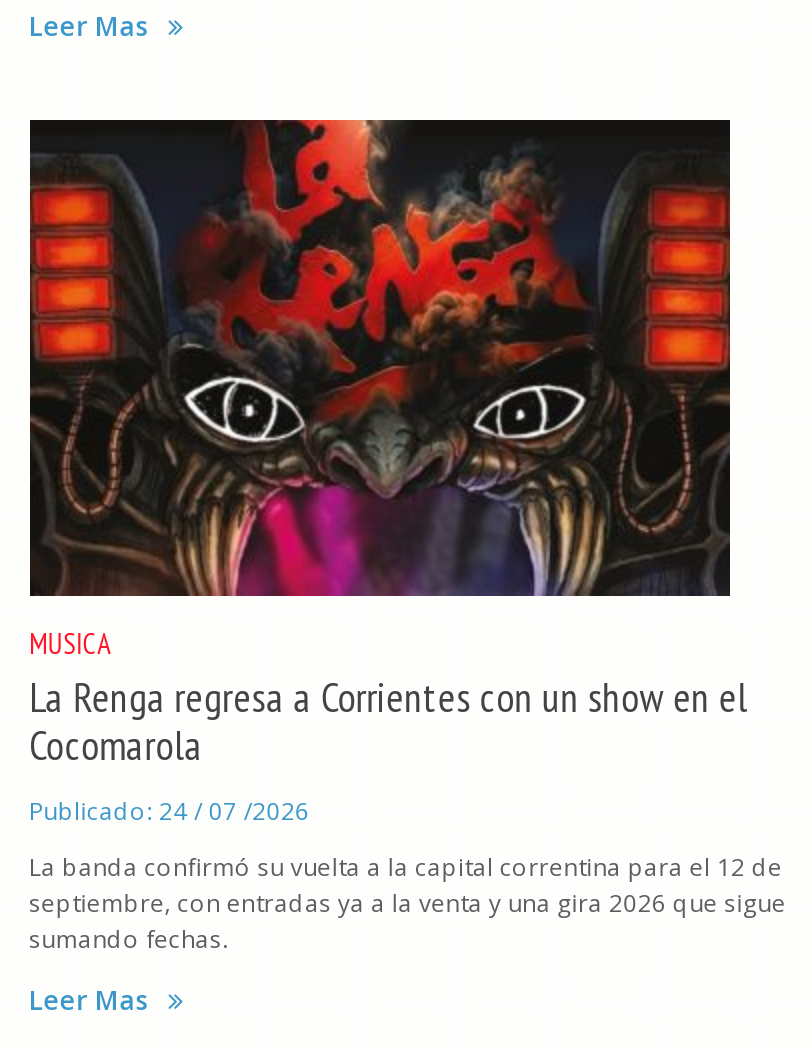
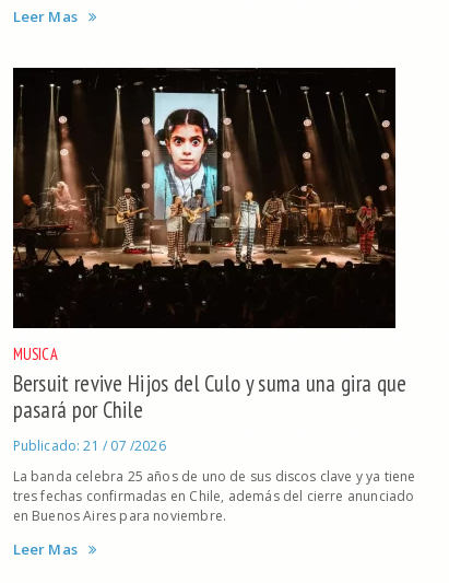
- [image]
- La Renga regresa a Corrientes con un show en el
- Cocomarola
- Publicado: 24 / 07 /2026
+ [image]
+ Bersuit revive Hijos del Culo y suma una gira que
+ pasará por Chile
+ Publicado: 21 / 07 /2026

- La banda confirmó su vuelta a la capital correntina para el 12 de
- septiembre, con entradas ya a la venta y una gira 2026 que sigue
- sumando fechas.
+ La banda celebra 25 años de uno de sus discos clave y ya tiene
+ tres fechas confirmadas en Chile, además del cierre anunciado
+ en Buenos Aires para noviembre.
